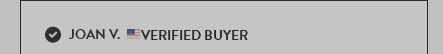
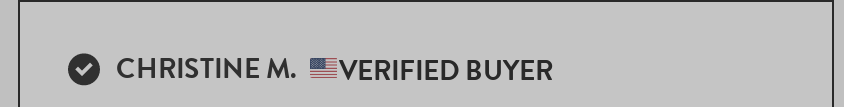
- JOAN V.
+ CHRISTINE M.
